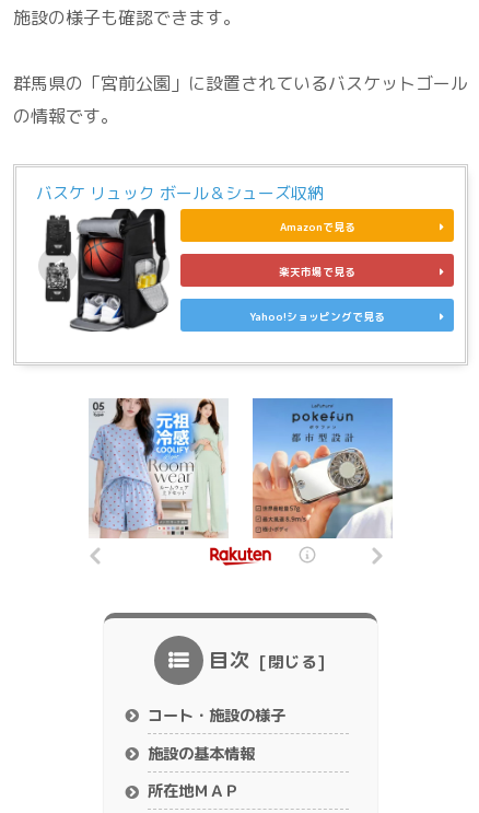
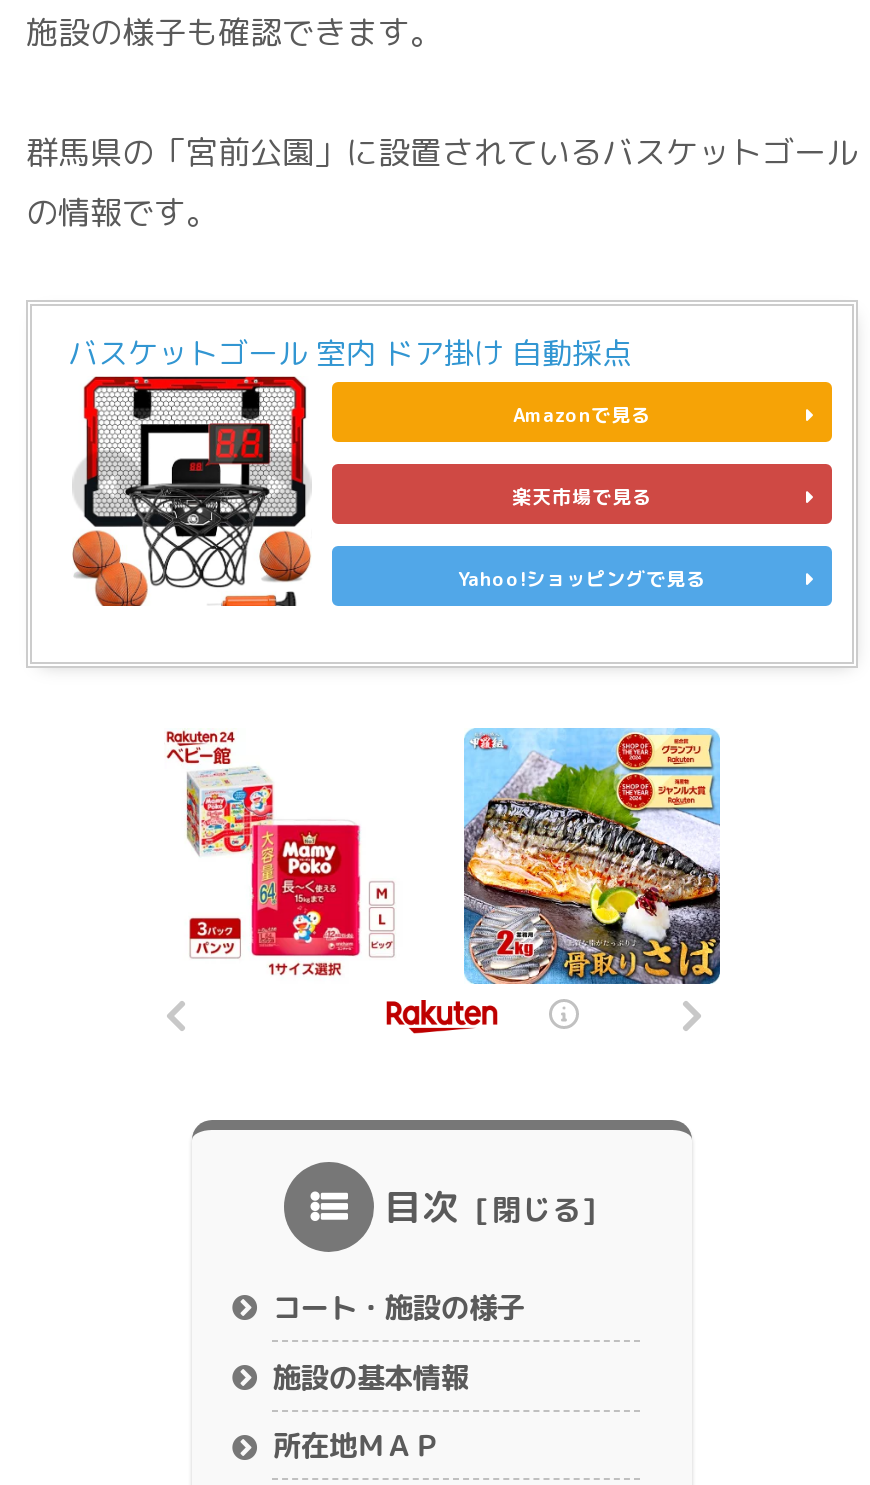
- バスケ リュック ボール＆シューズ収納
+ バスケットゴール 室内 ドア掛け 自動採点

- [image]
+ [image]

- [image]
+ [image]

- [image]
+ [image]
